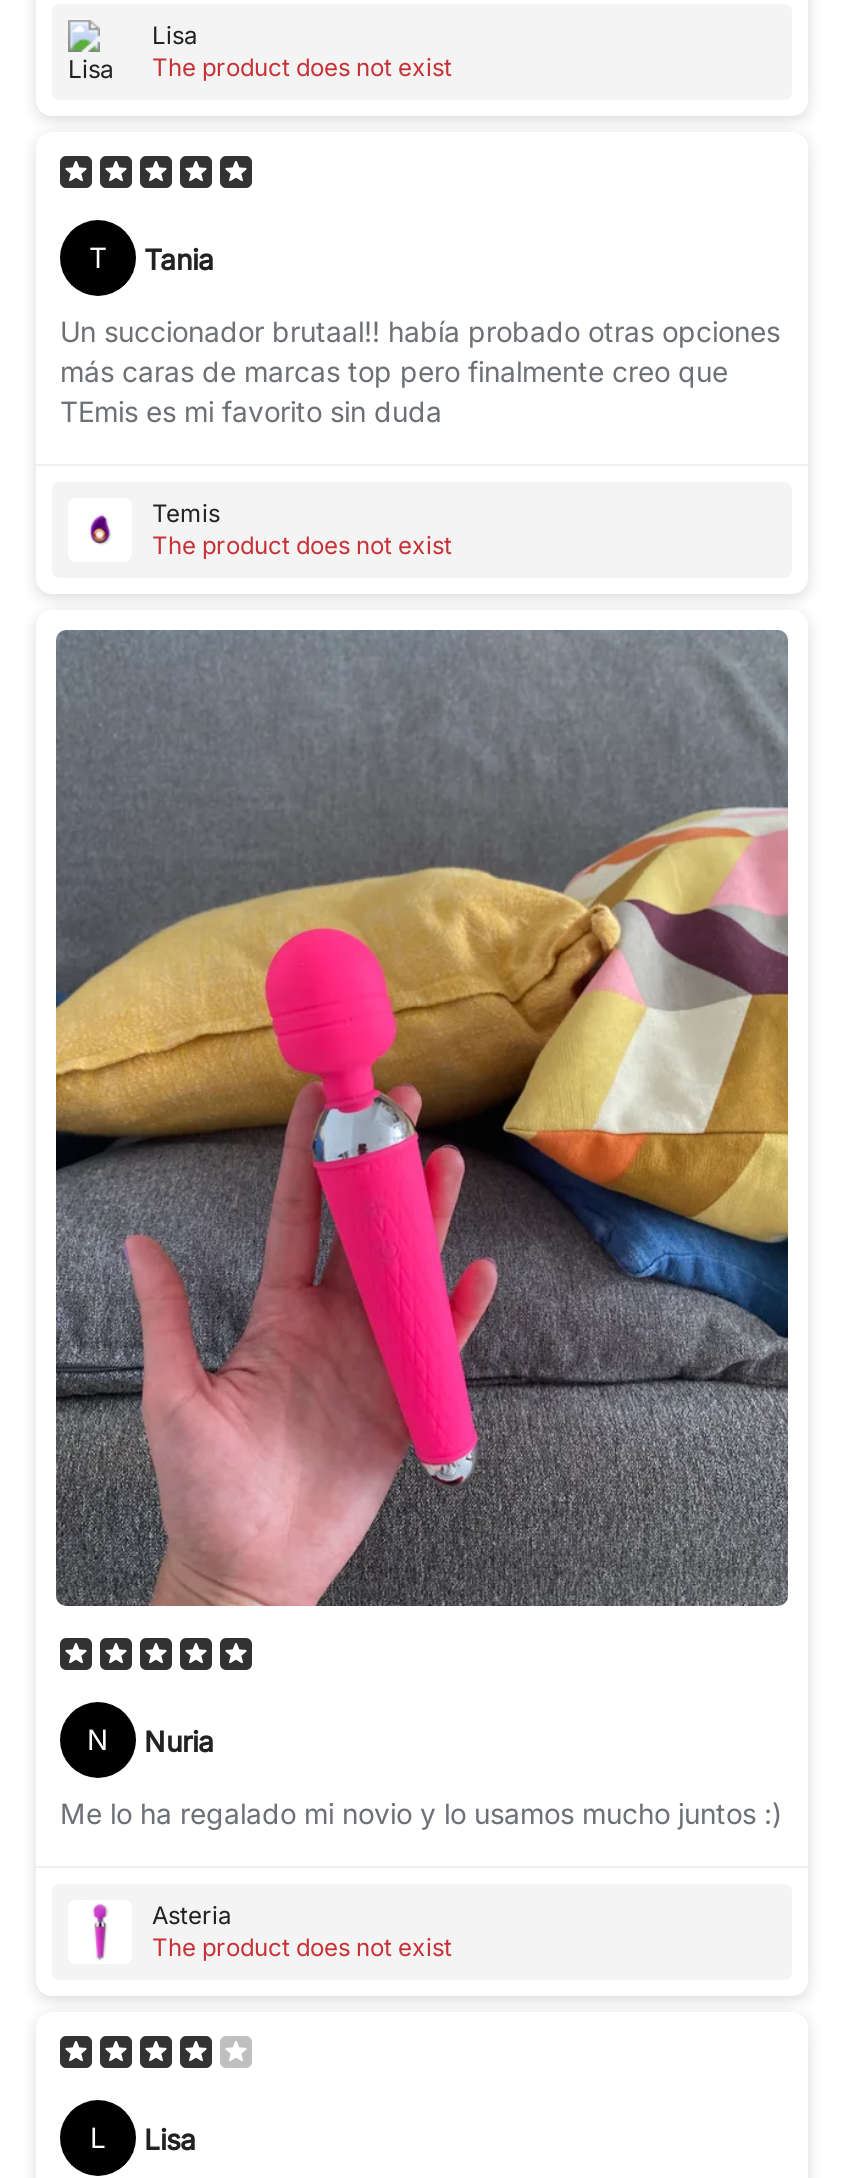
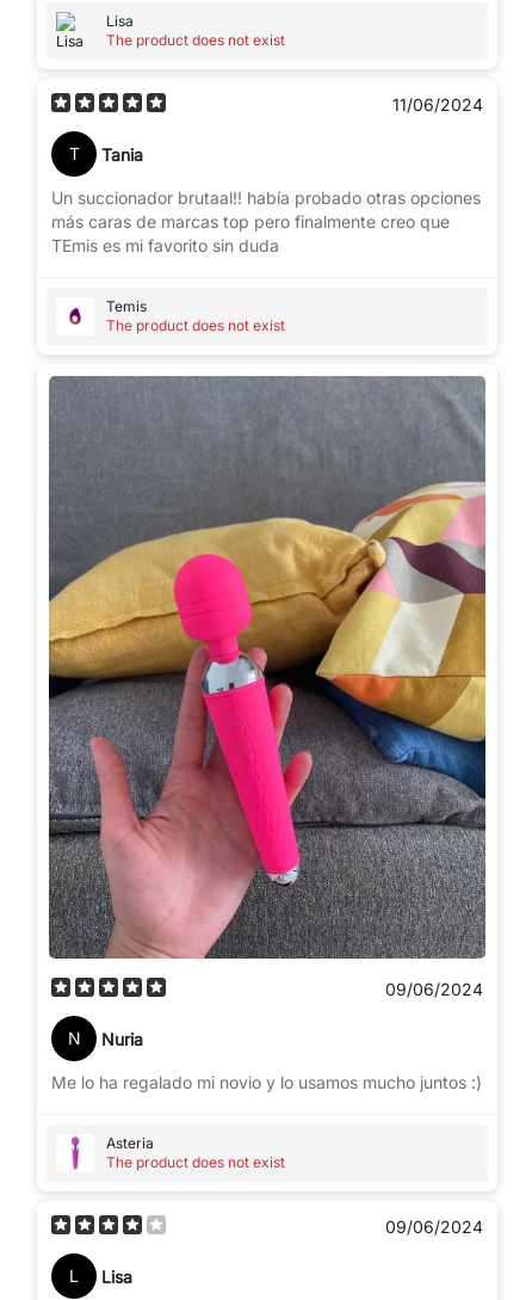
+ 11/06/2024

+ 09/06/2024

+ 09/06/2024
